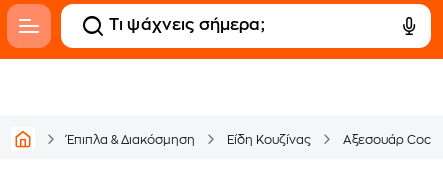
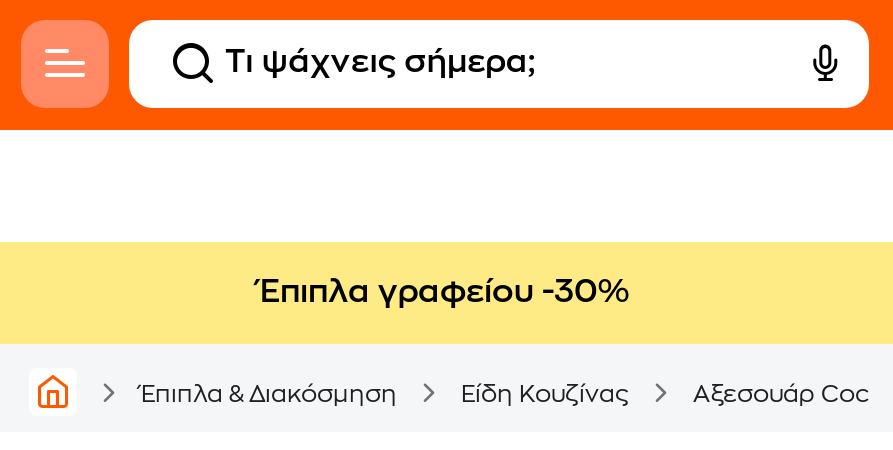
+ Έπιπλα γραφείου -30%
